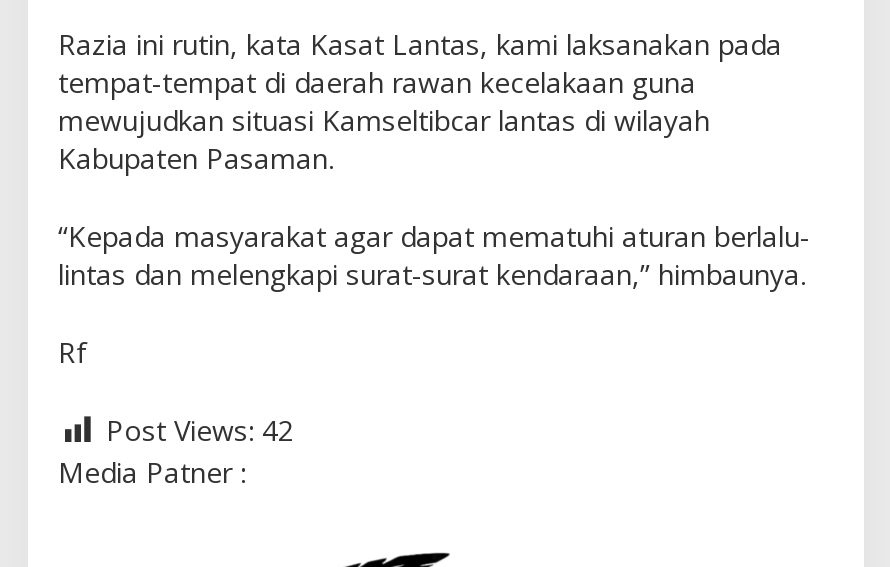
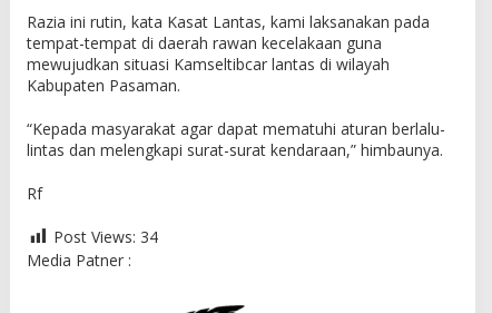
- Post Views: 42
+ Post Views: 34
